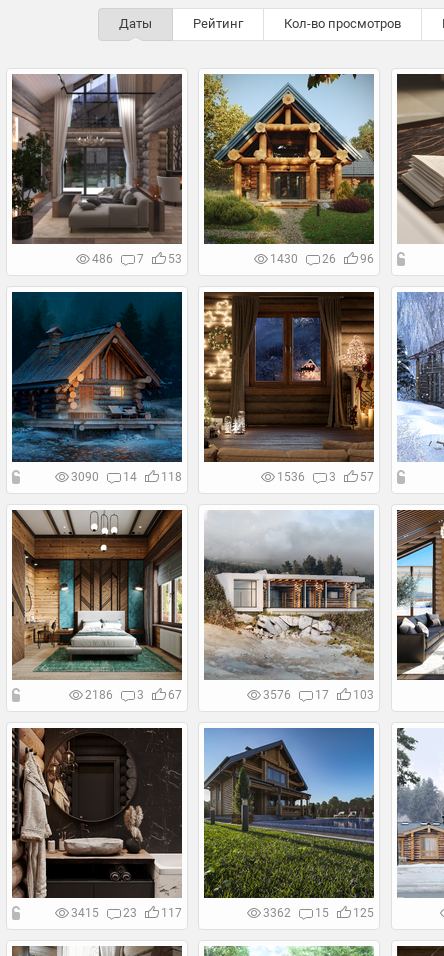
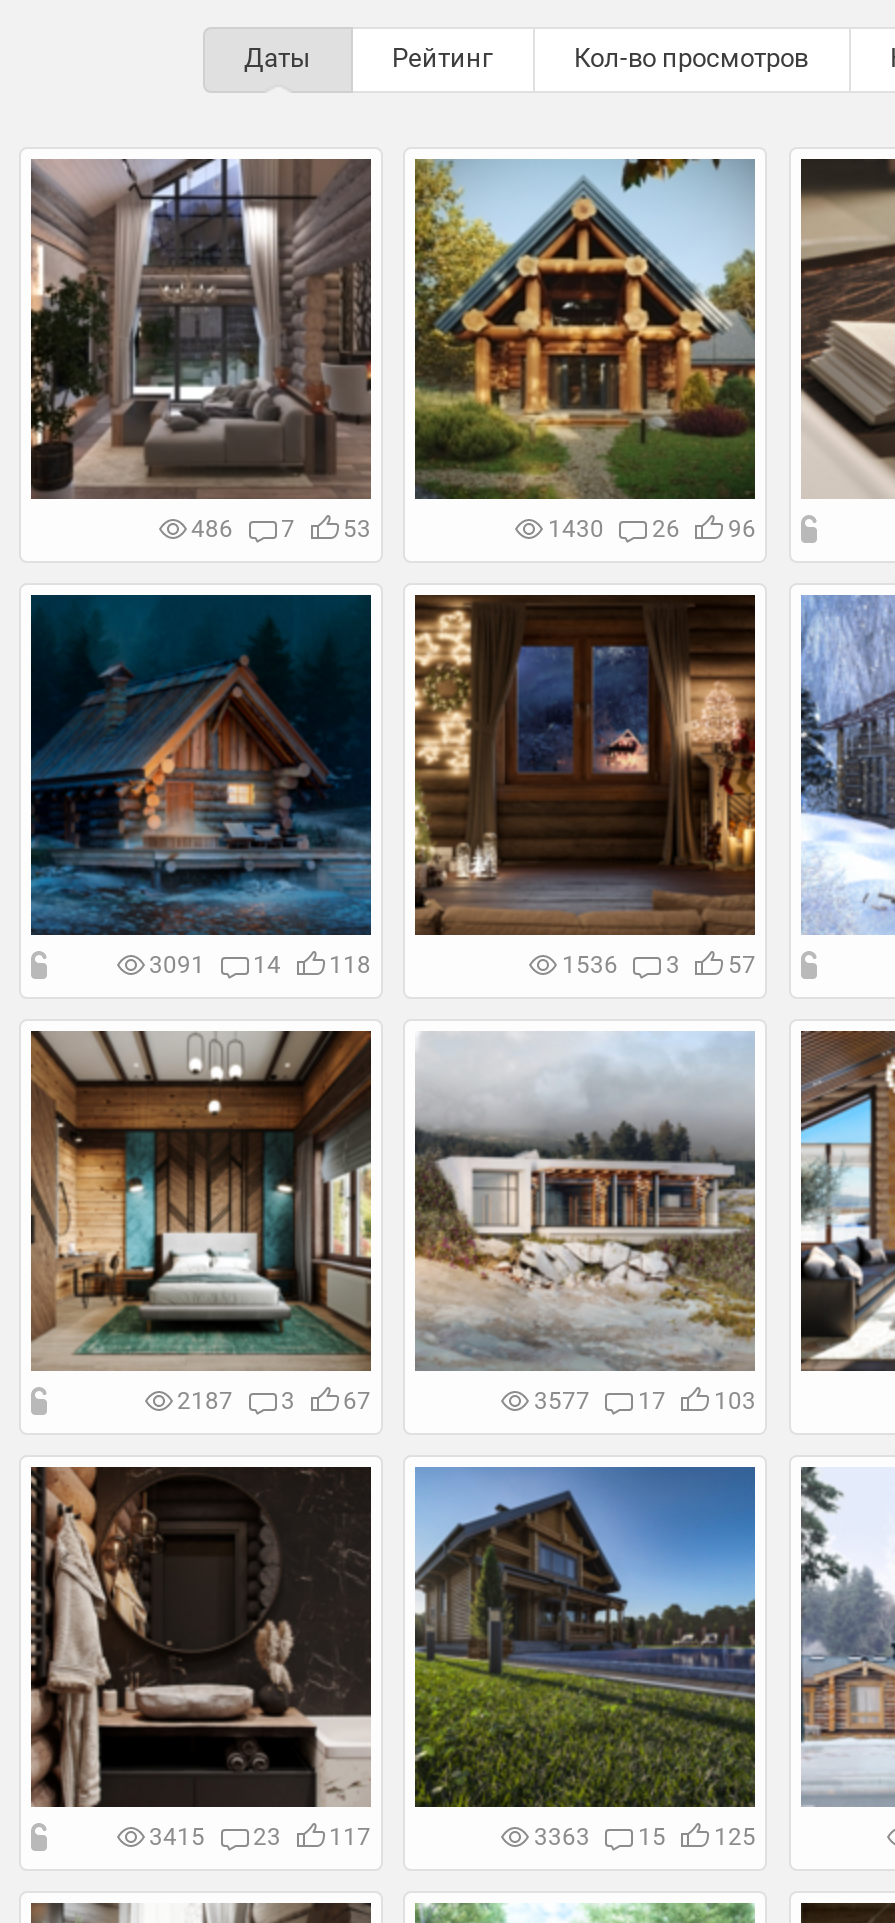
- 3090 14 118
+ 3091 14 118

- 2186 3 67
+ 2187 3 67

- 3576 17 103
+ 3577 17 103

- 3362 15 125
+ 3363 15 125
